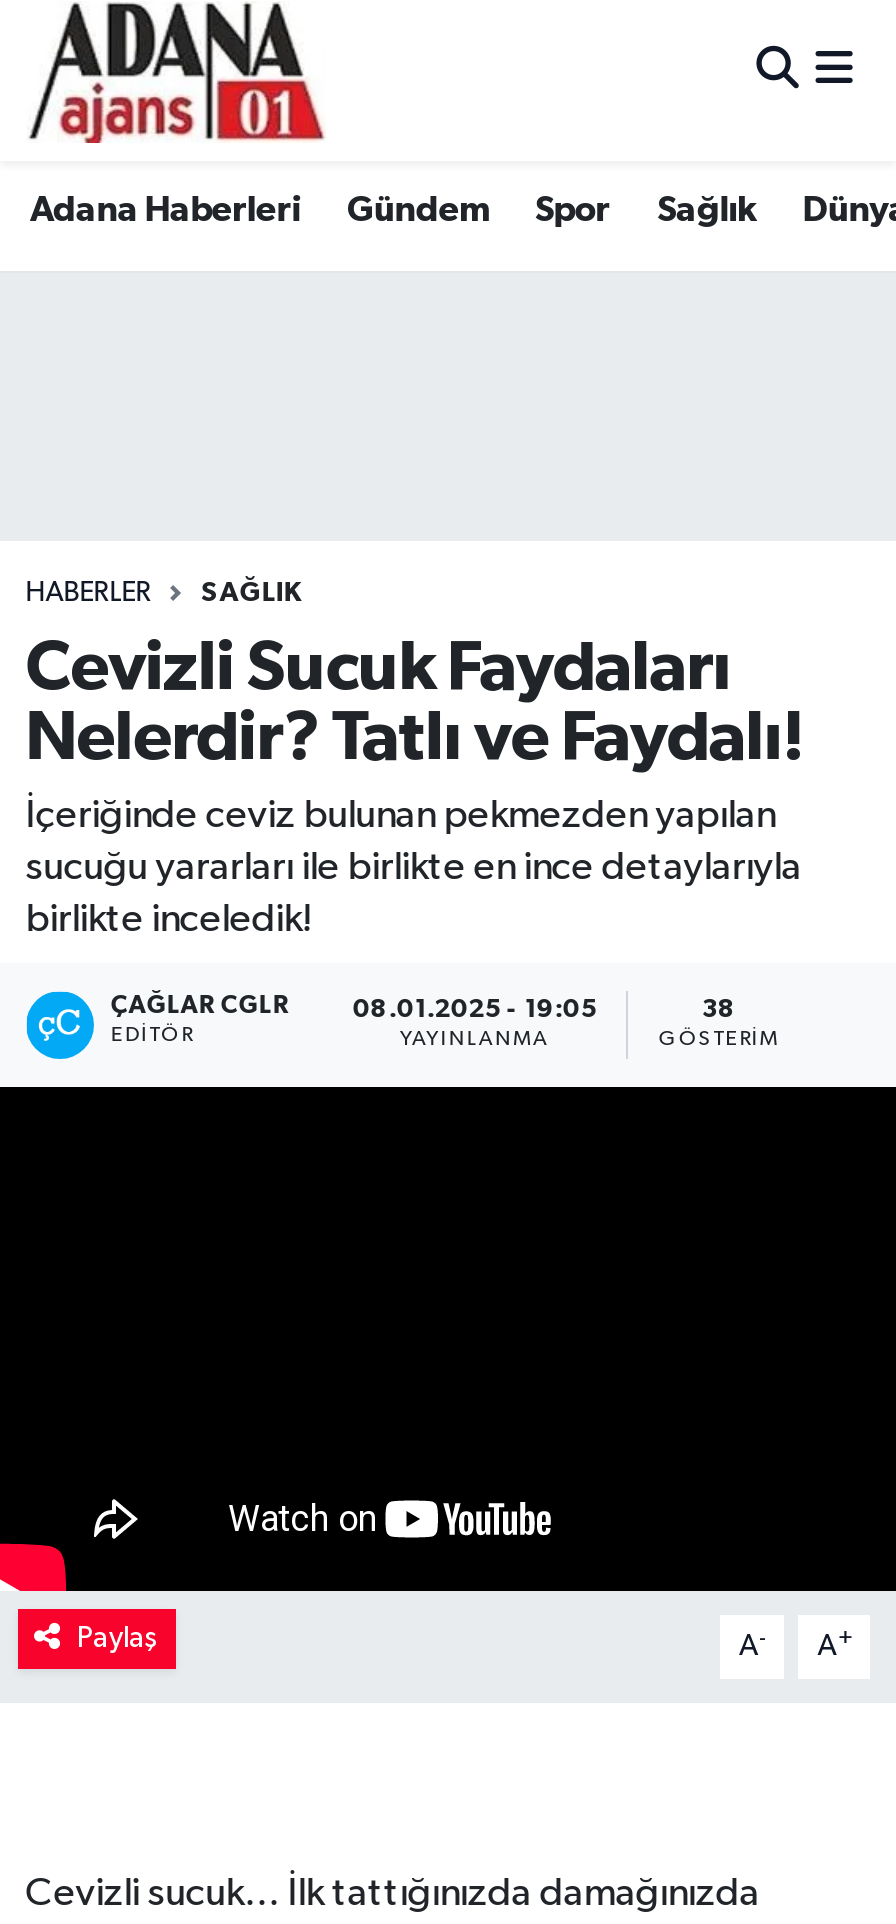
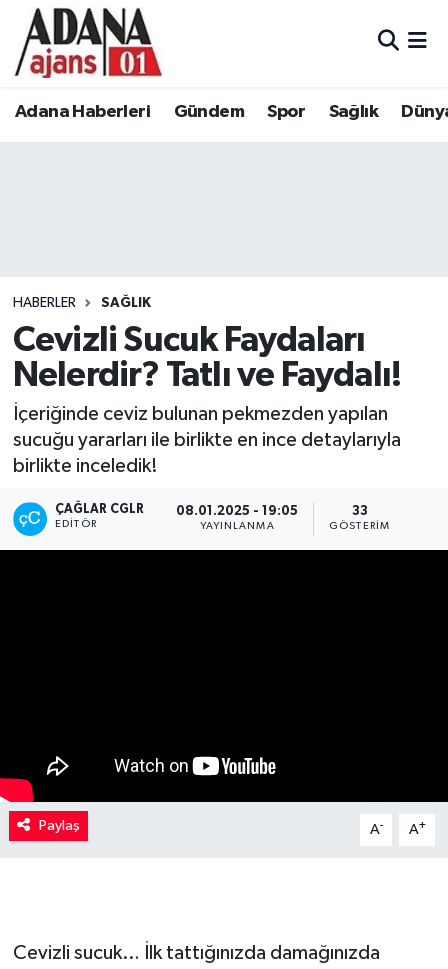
- 38
+ 33
